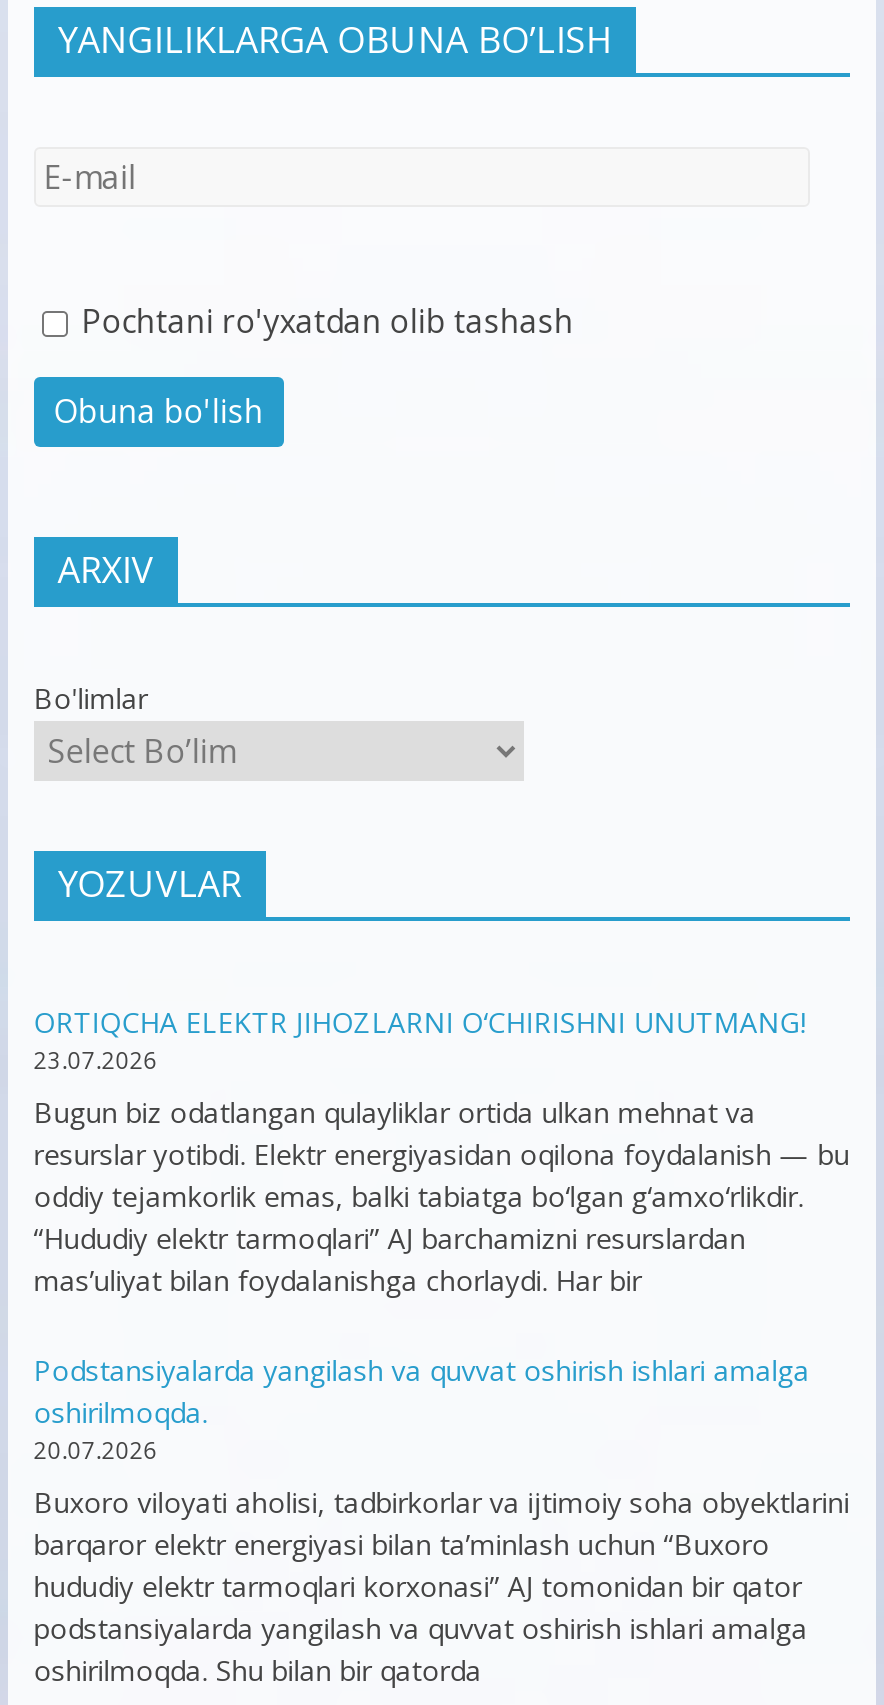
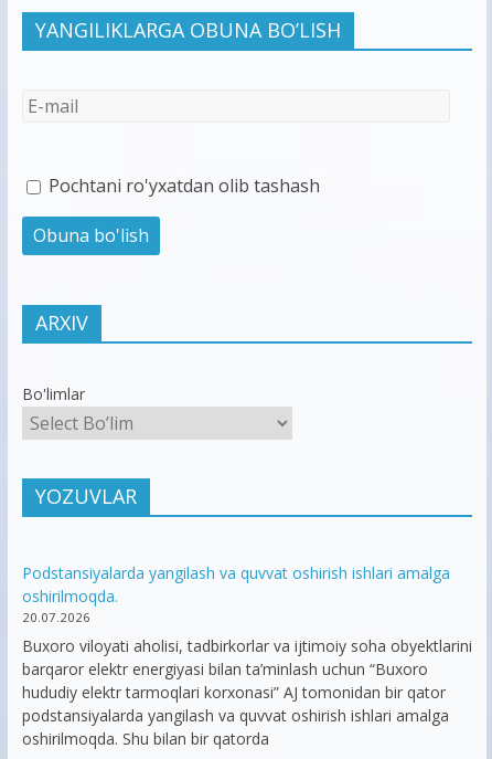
- ORTIQCHA ELEKTR JIHOZLARNI O‘CHIRISHNI UNUTMANG!
- 23.07.2026
- Bugun biz odatlangan qulayliklar ortida ulkan mehnat va
- resurslar yotibdi. Elektr energiyasidan oqilona foydalanish — bu
- oddiy tejamkorlik emas, balki tabiatga bo‘lgan g‘amxo‘rlikdir.
- “Hududiy elektr tarmoqlari” AJ barchamizni resurslardan
- mas’uliyat bilan foydalanishga chorlaydi. Har bir
